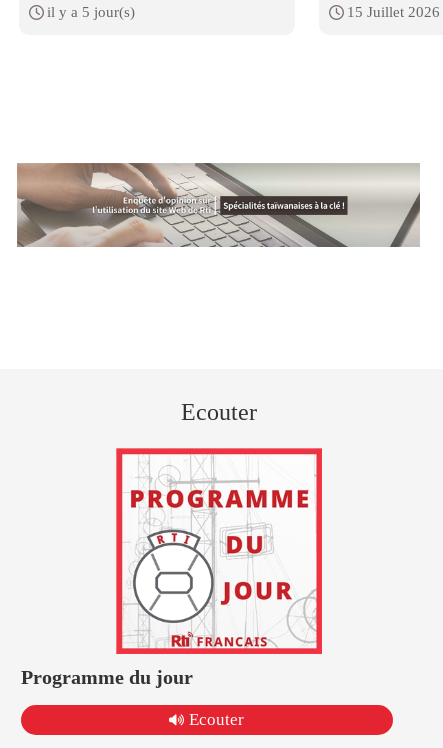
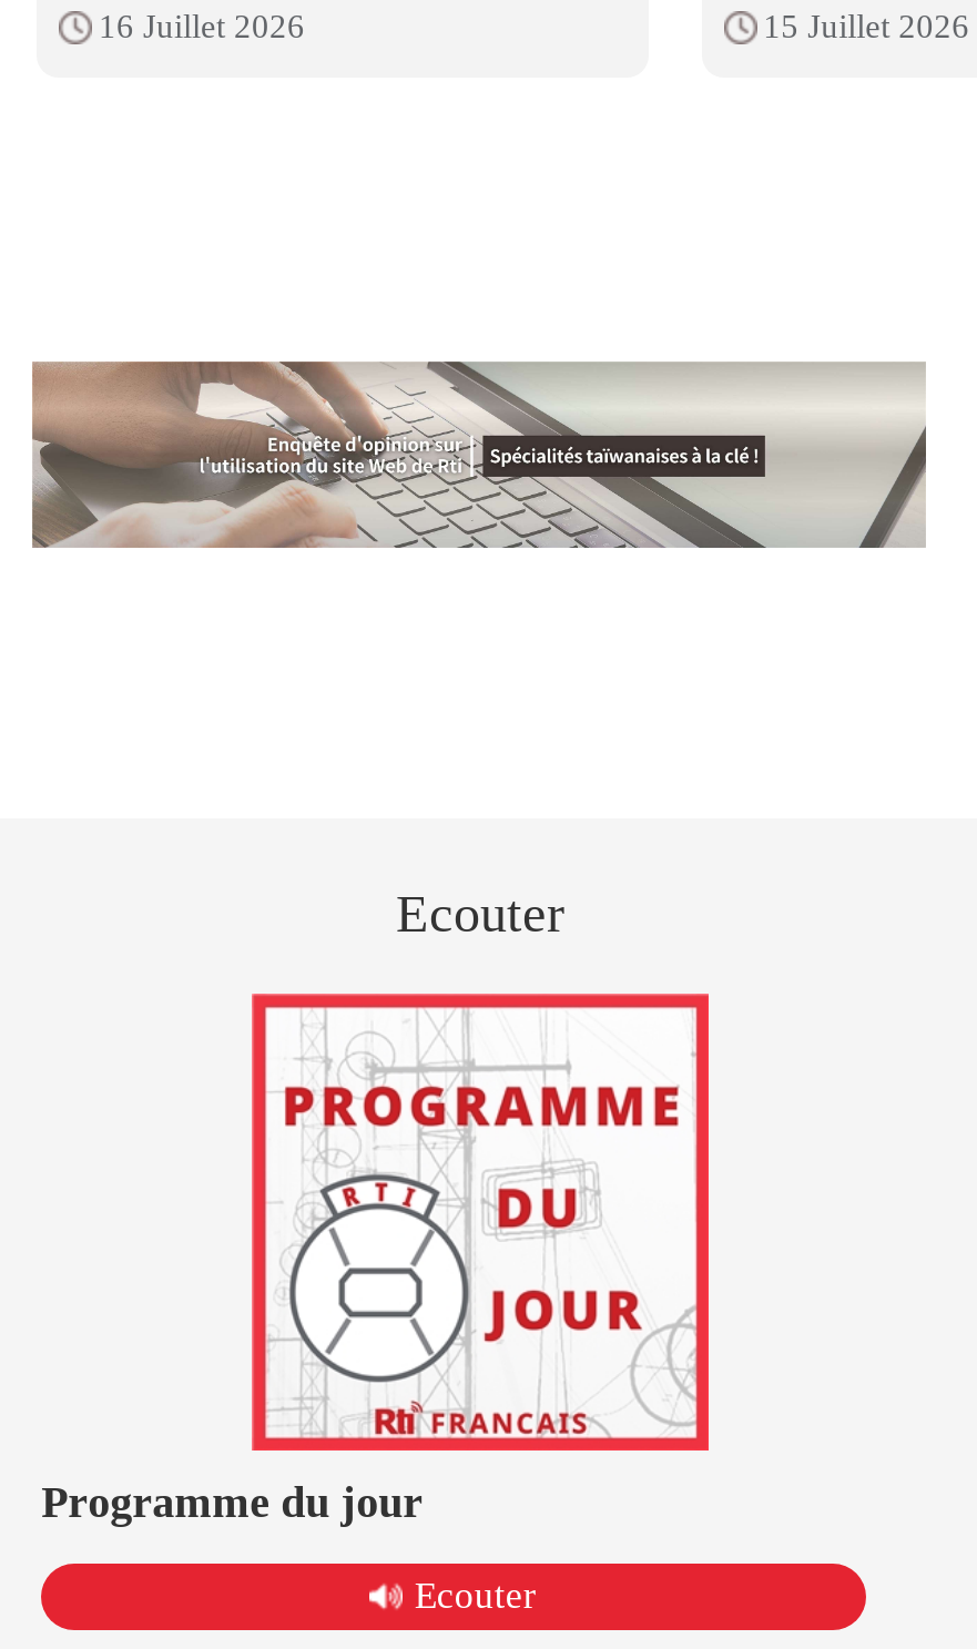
- il y a 5 jour(s)
+ 16 Juillet 2026
